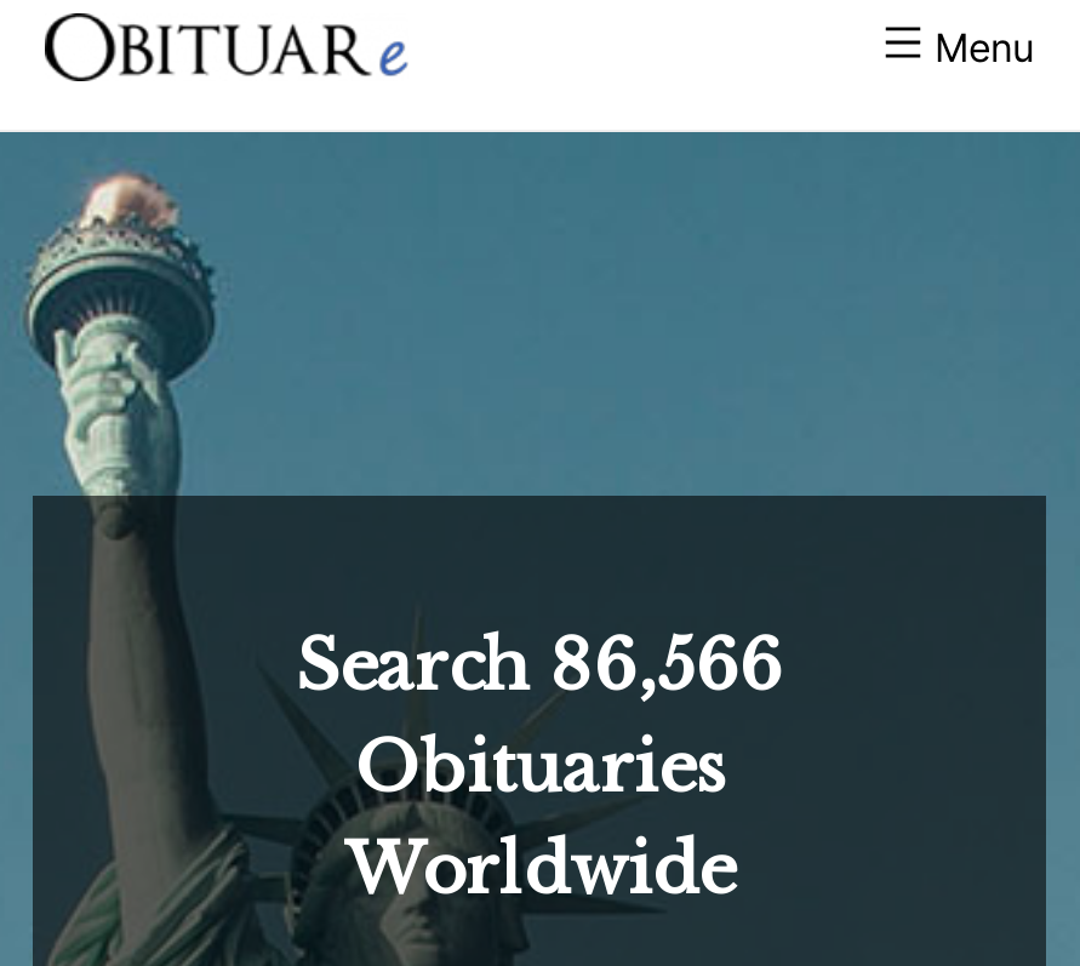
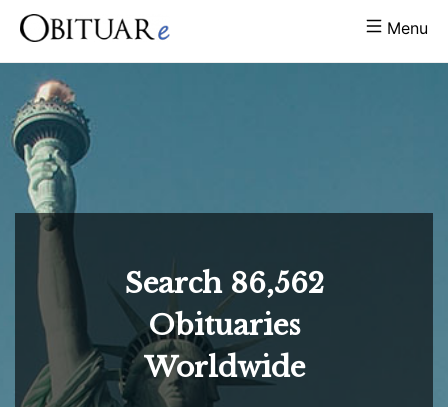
- Search 86,566
+ Search 86,562
